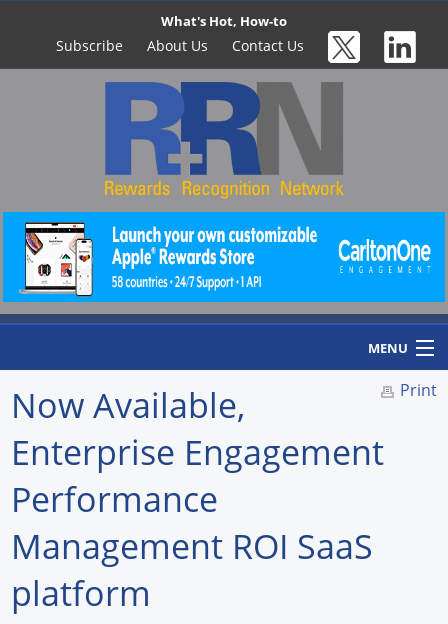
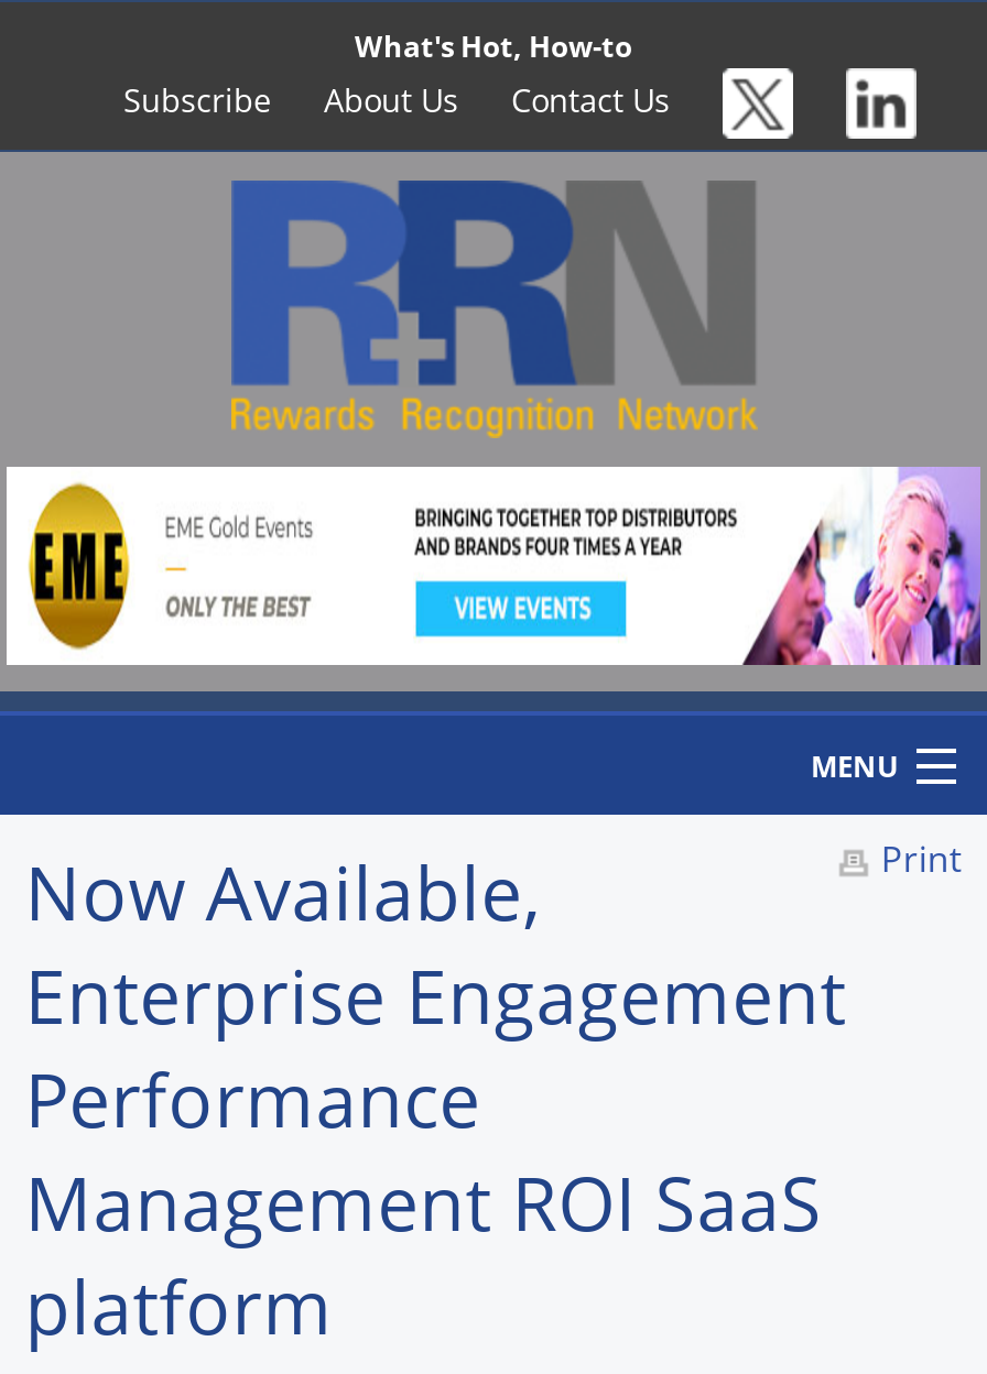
- [image]
+ [image]
